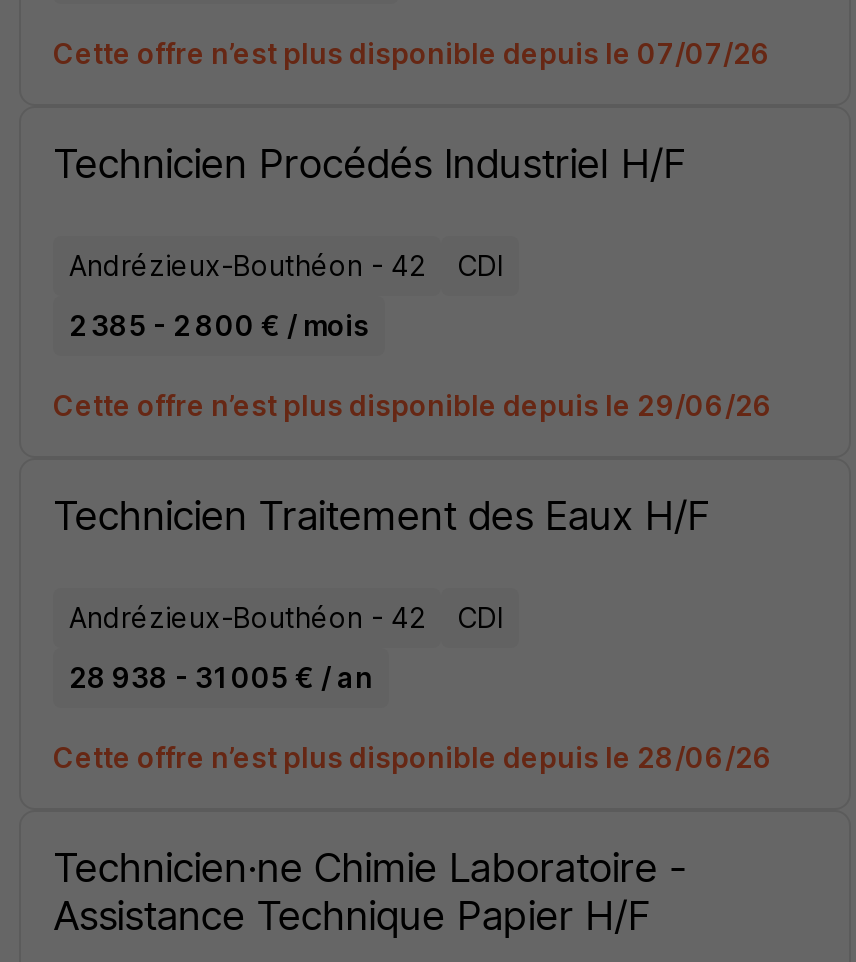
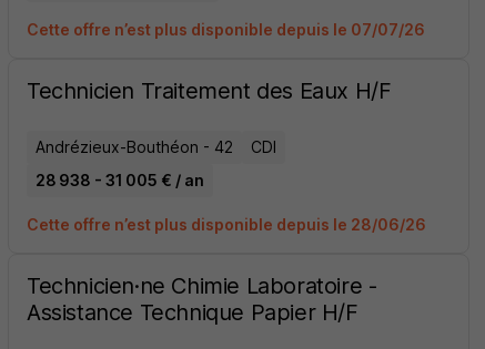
- Technicien Procédés Industriel H/F
- Andrézieux-Bouthéon - 42
- CDI
- 2 385 - 2 800 € / mois
- Cette offre n’est plus disponible depuis le 29/06/26
